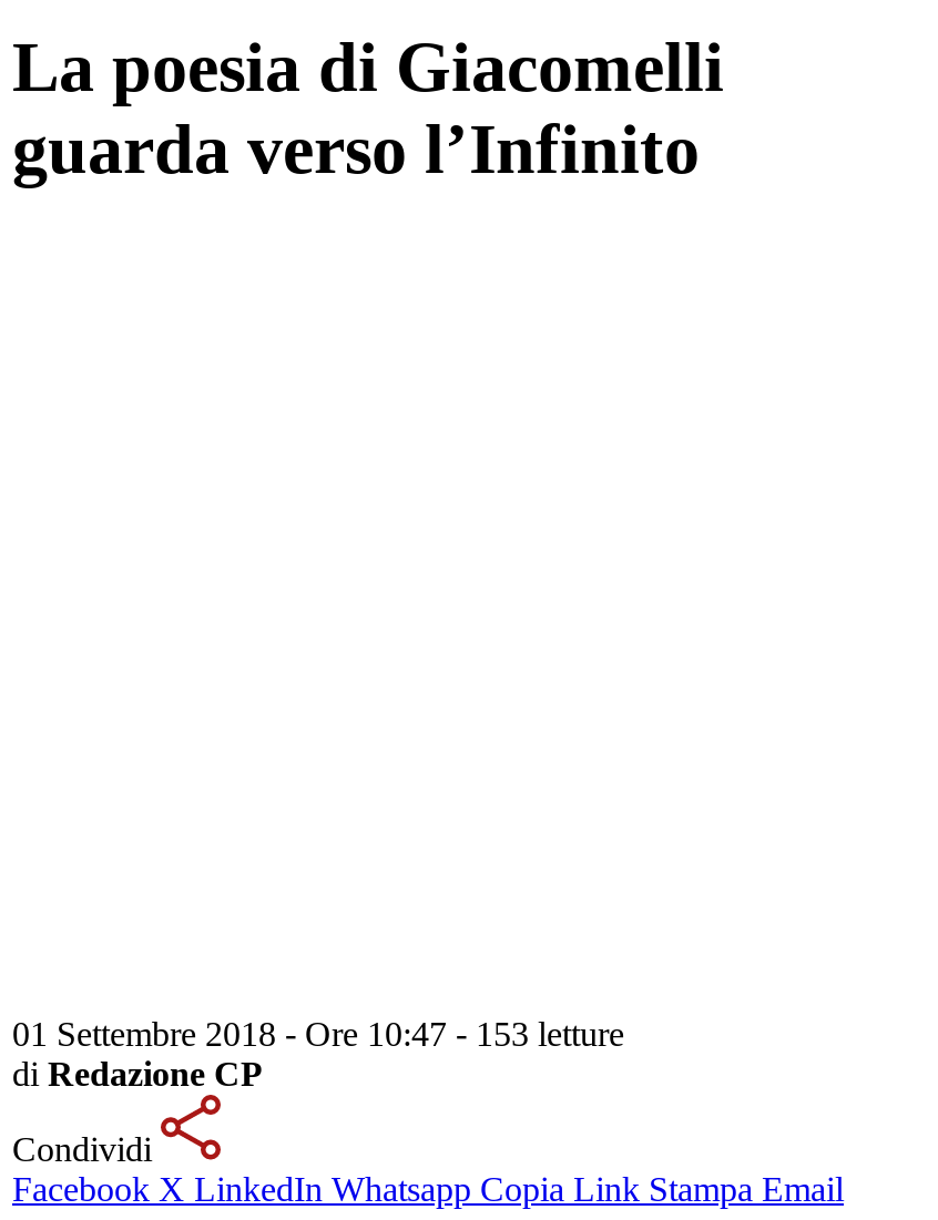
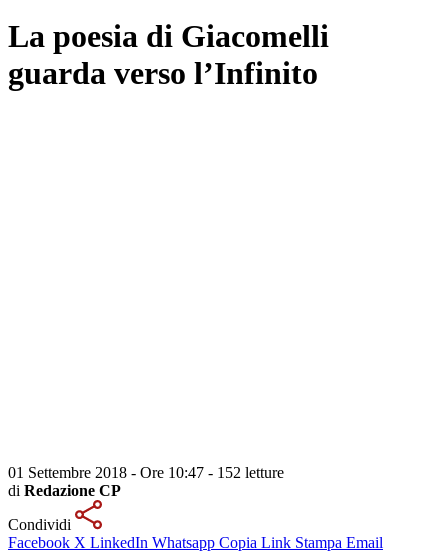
- 01 Settembre 2018 - Ore 10:47 - 153 letture
+ 01 Settembre 2018 - Ore 10:47 - 152 letture
